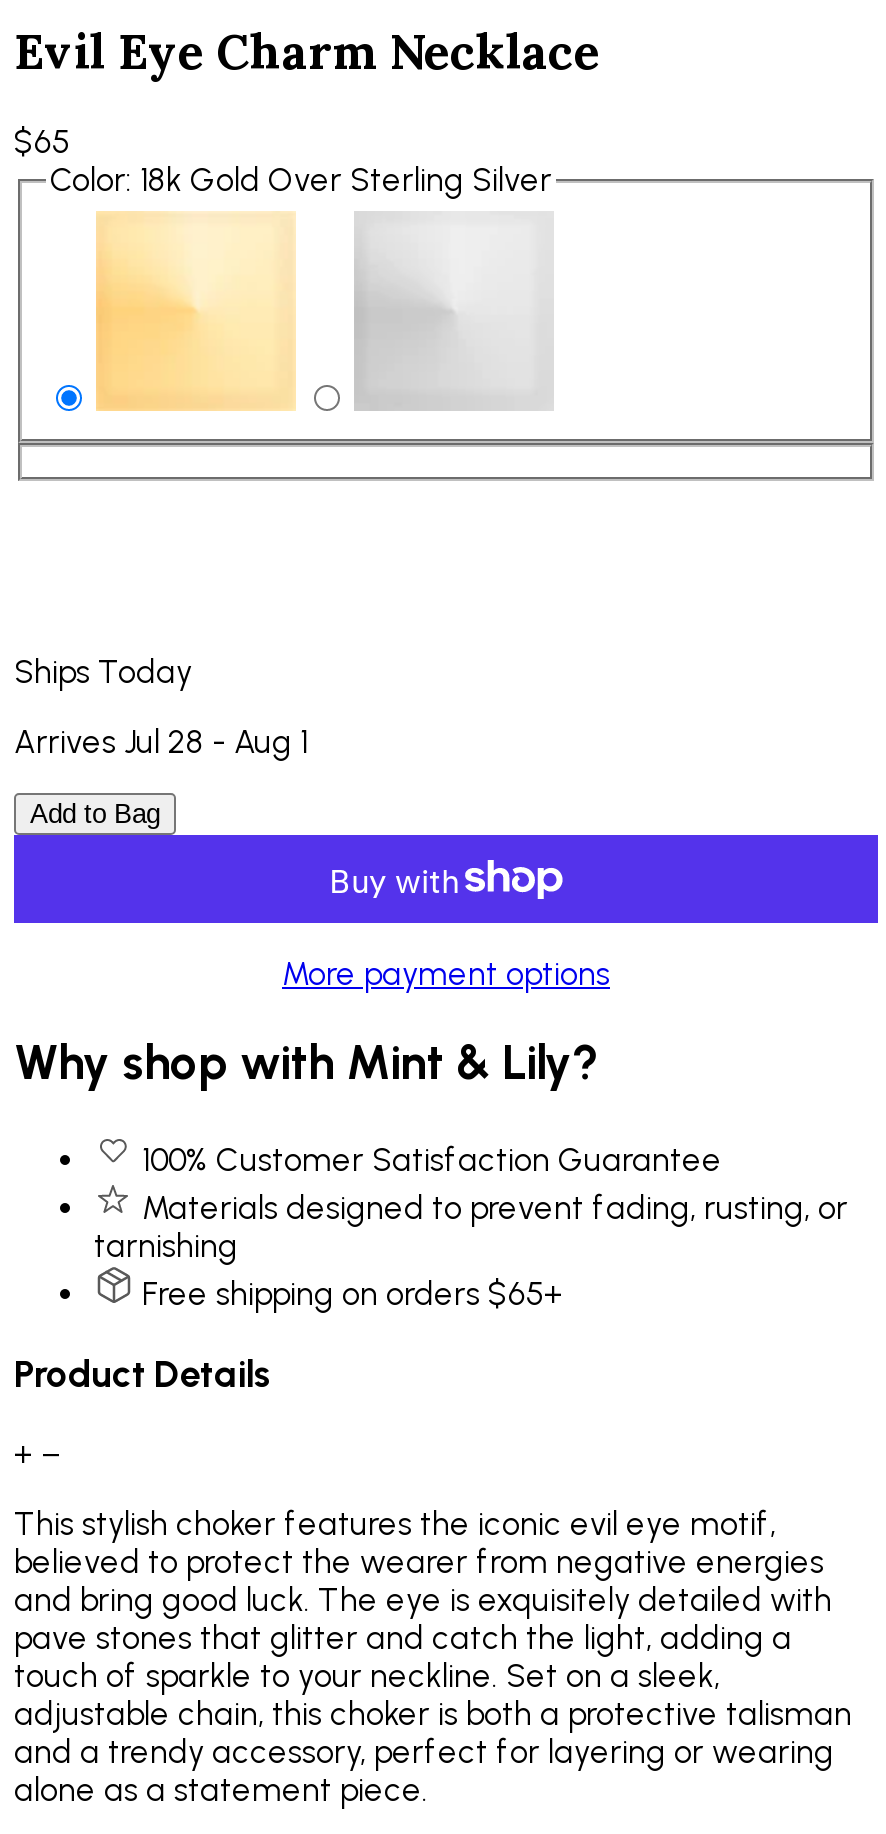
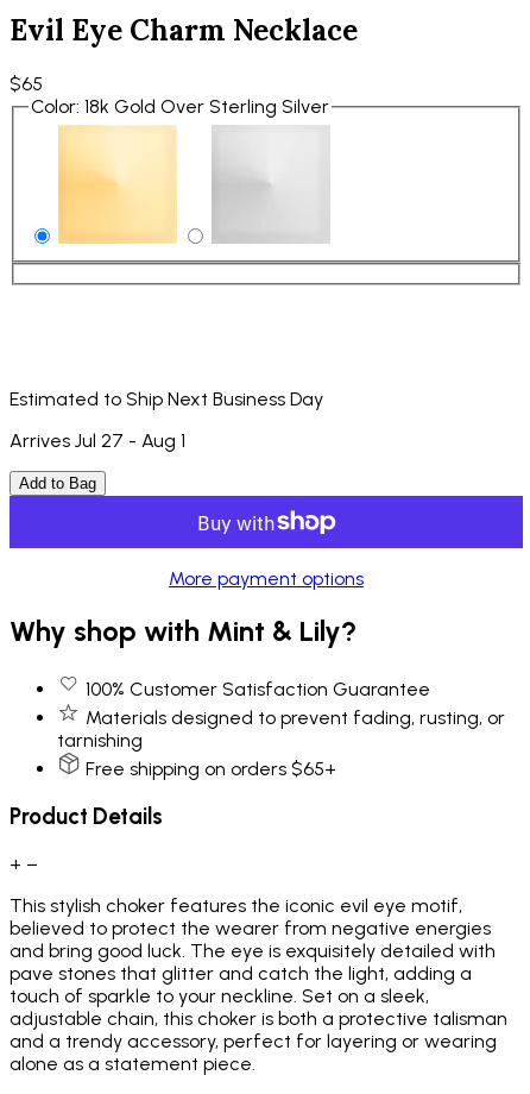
- Ships Today
+ Estimated to Ship Next Business Day

- Arrives Jul 28 - Aug 1
+ Arrives Jul 27 - Aug 1
